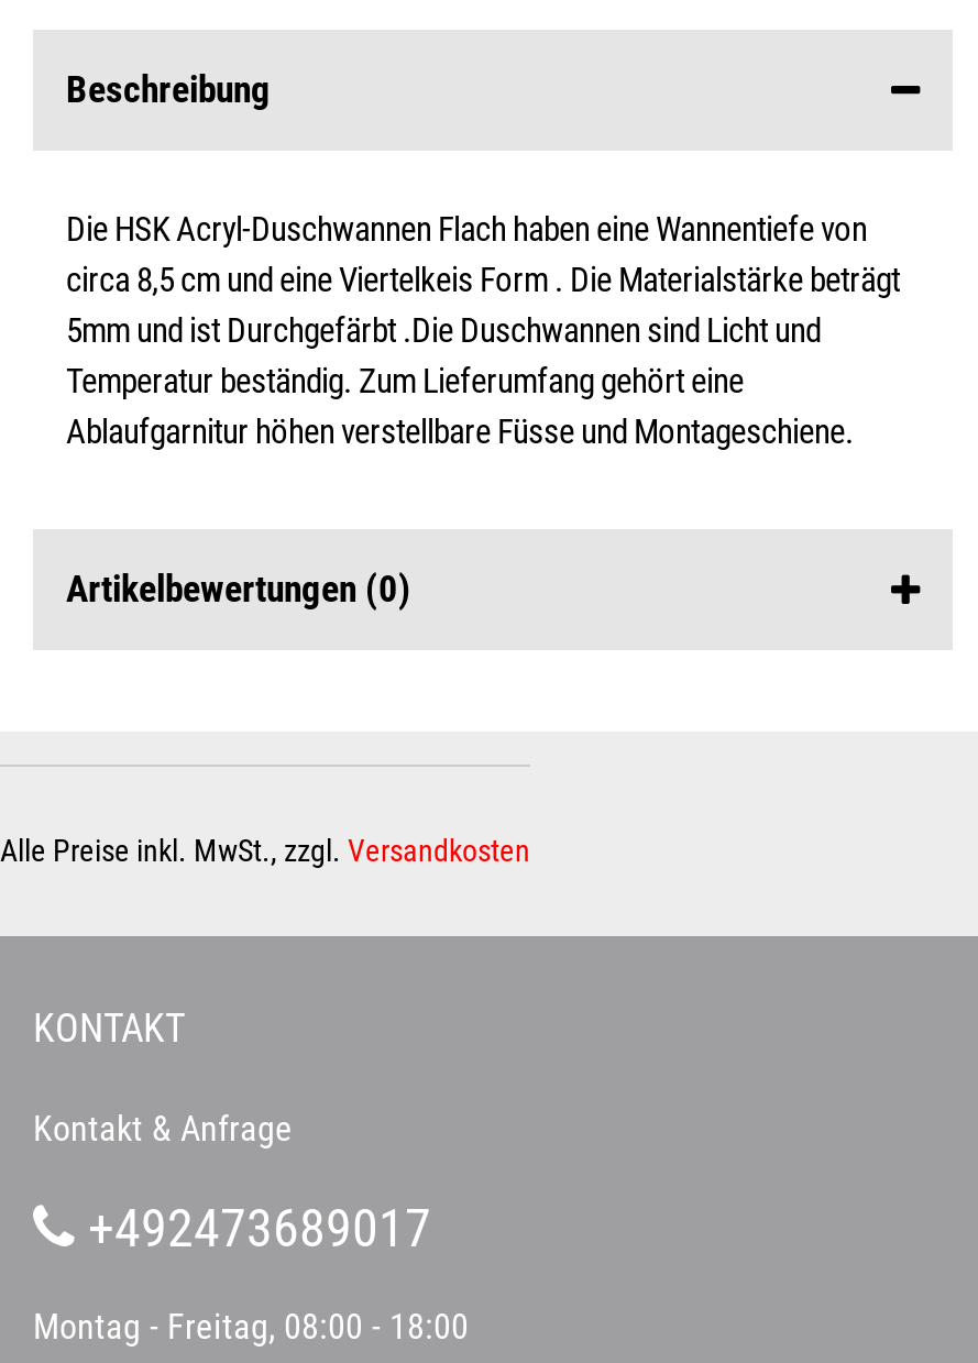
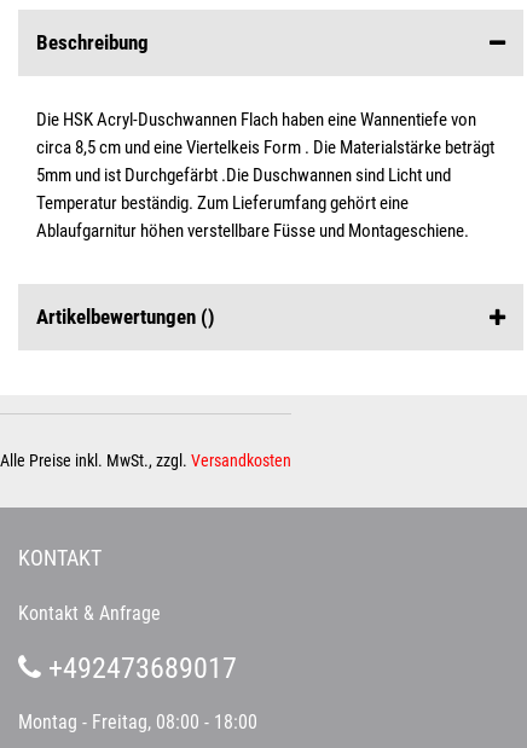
- Artikelbewertungen (0)
+ Artikelbewertungen ()
